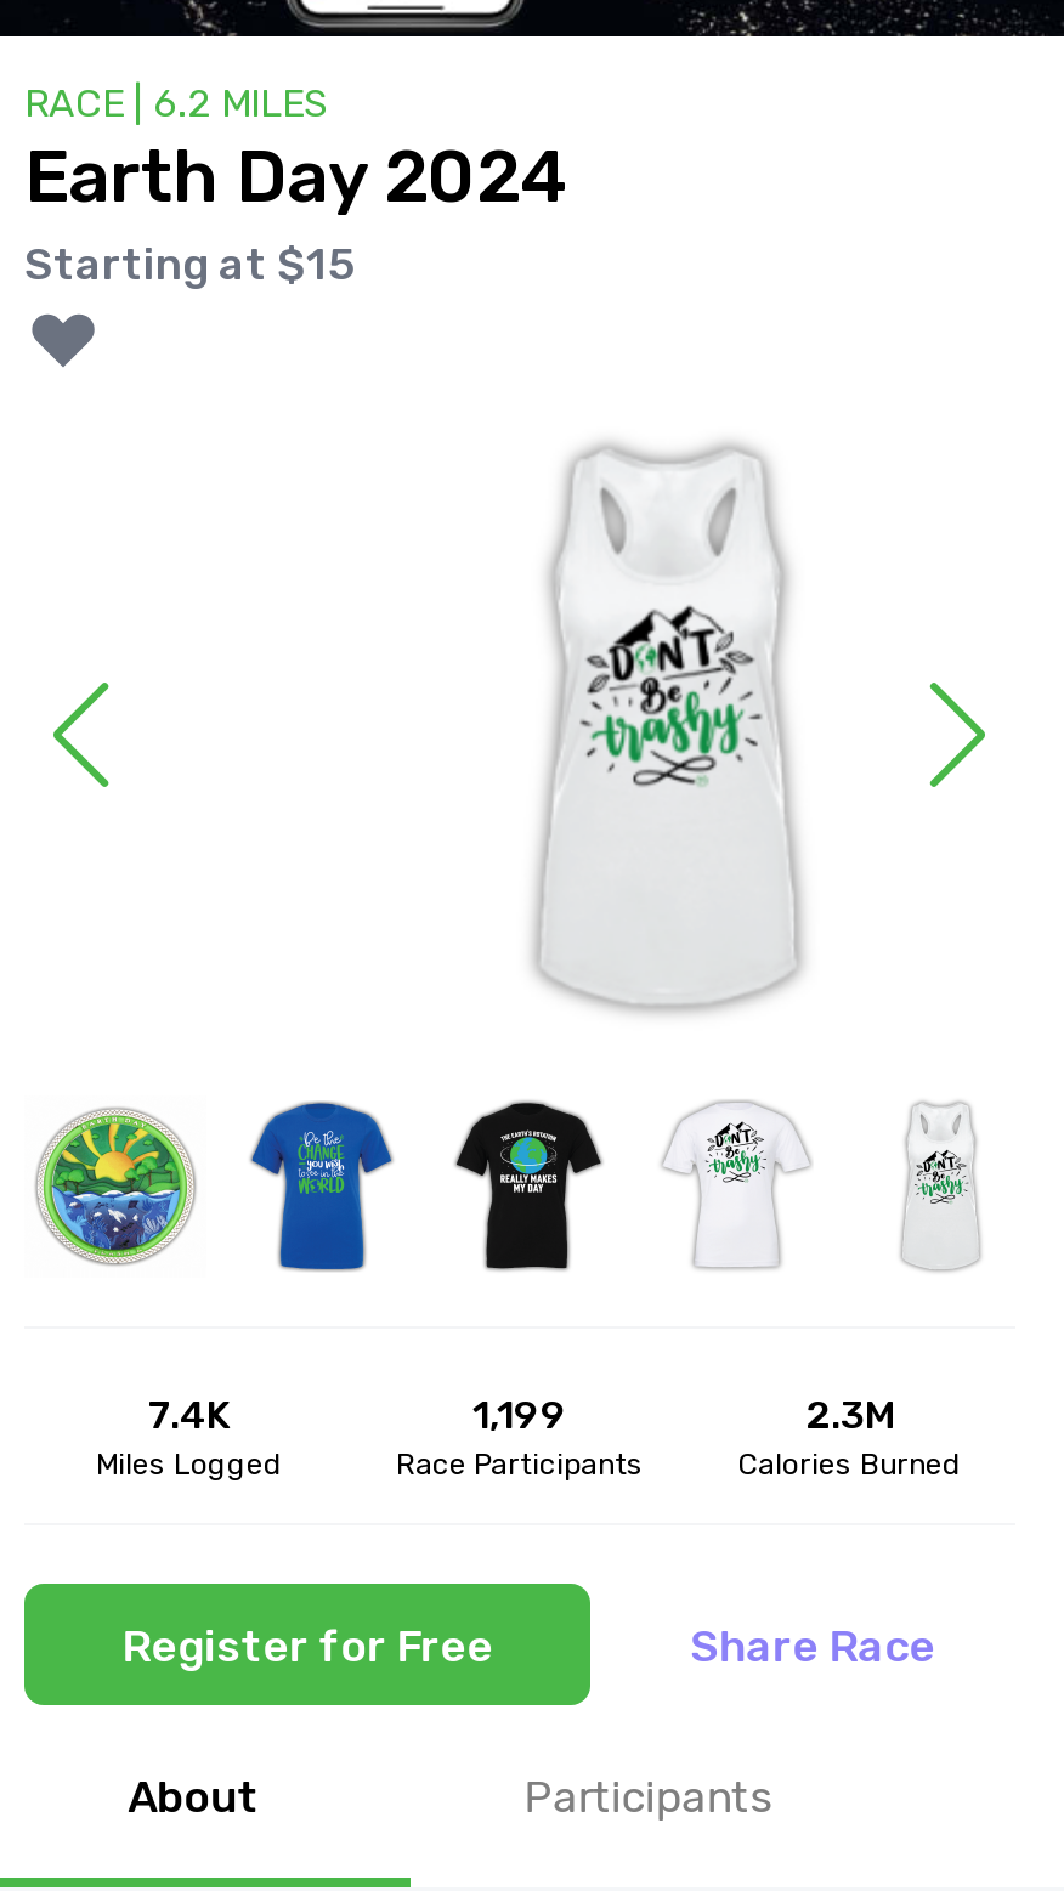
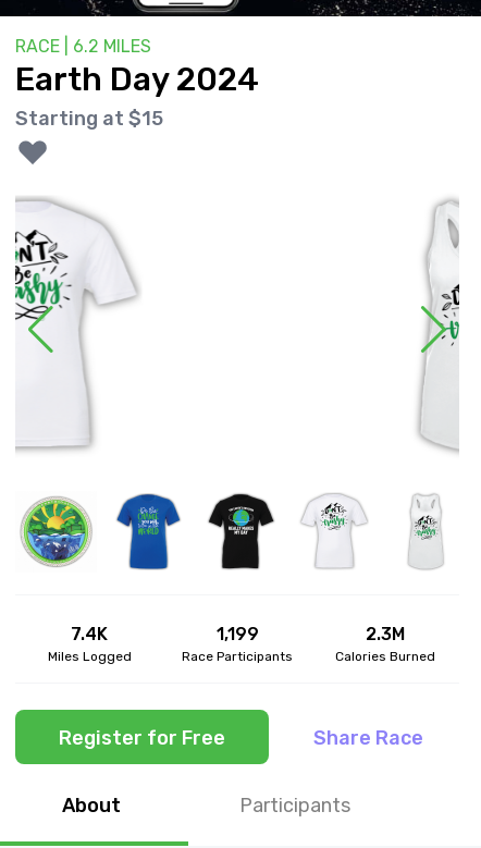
+ [image]

+ [image]

- [image]
